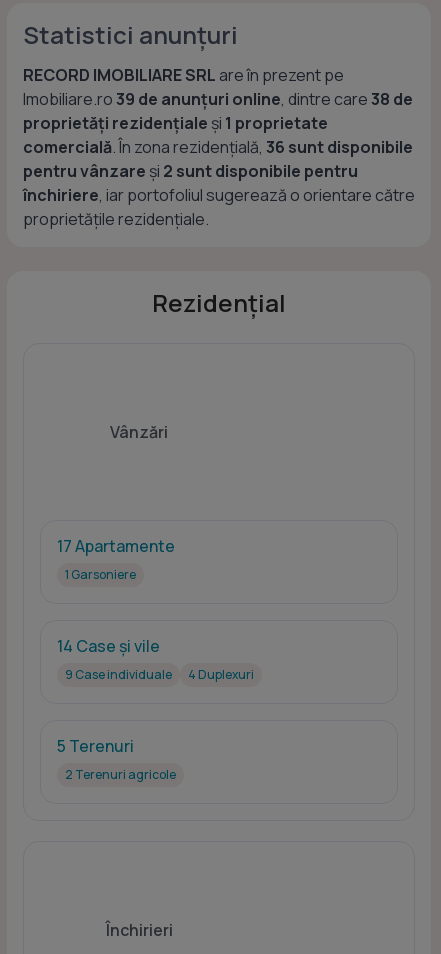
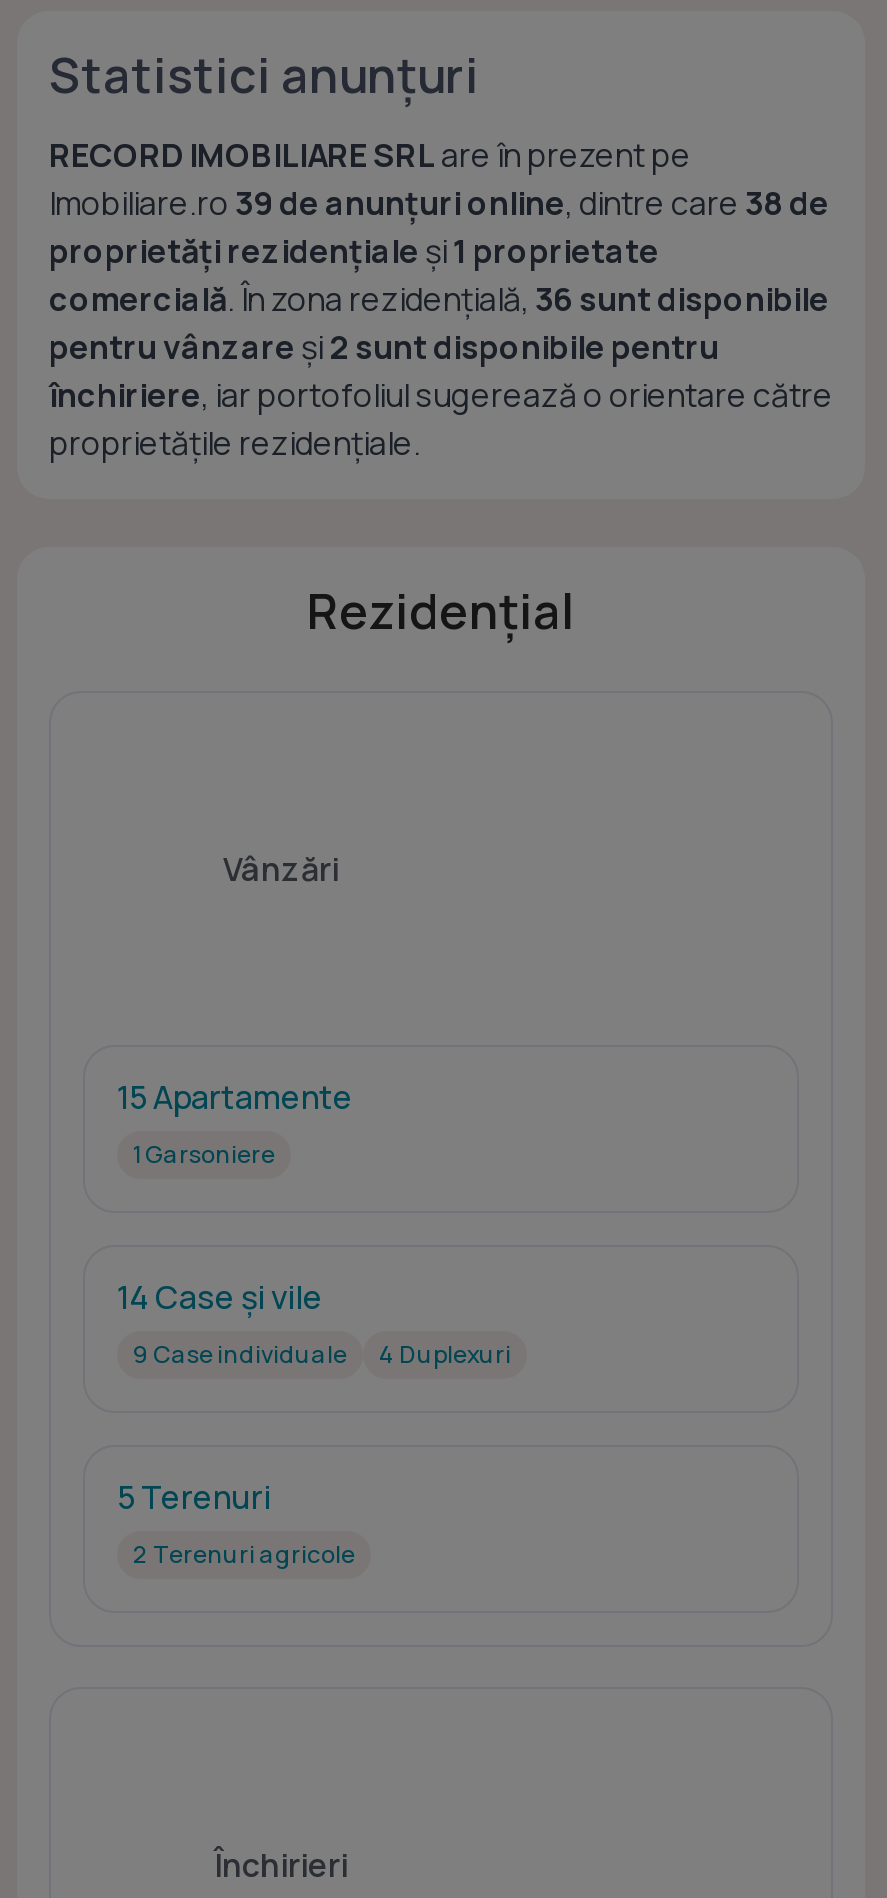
- 17 Apartamente
+ 15 Apartamente
